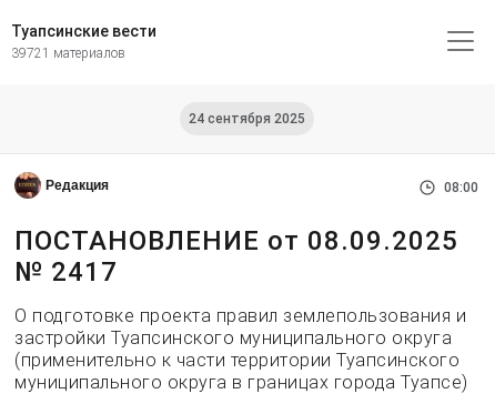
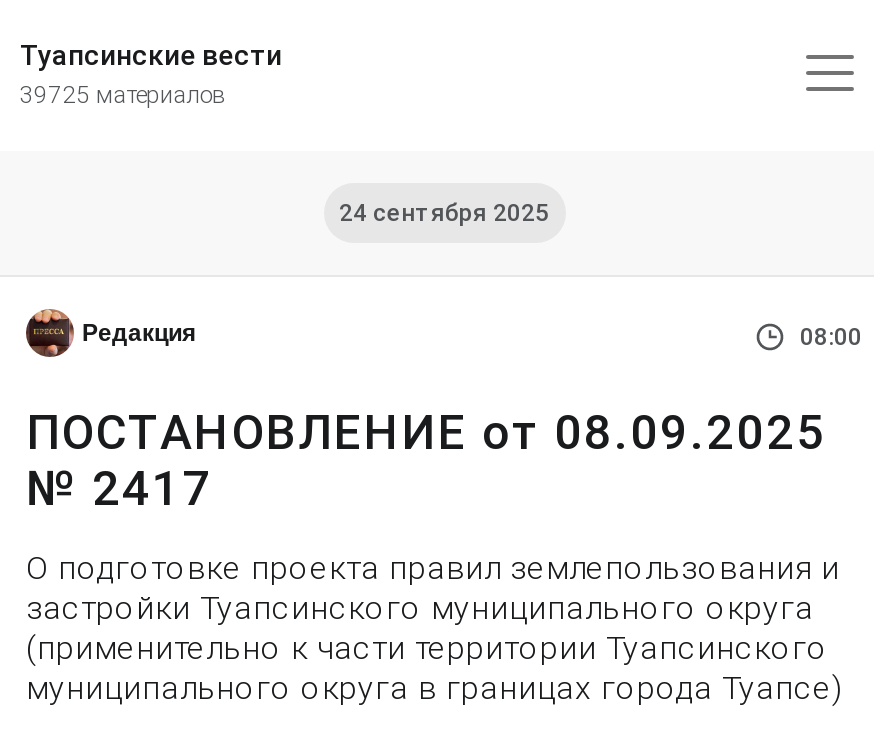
- 39721 материалов
+ 39725 материалов
